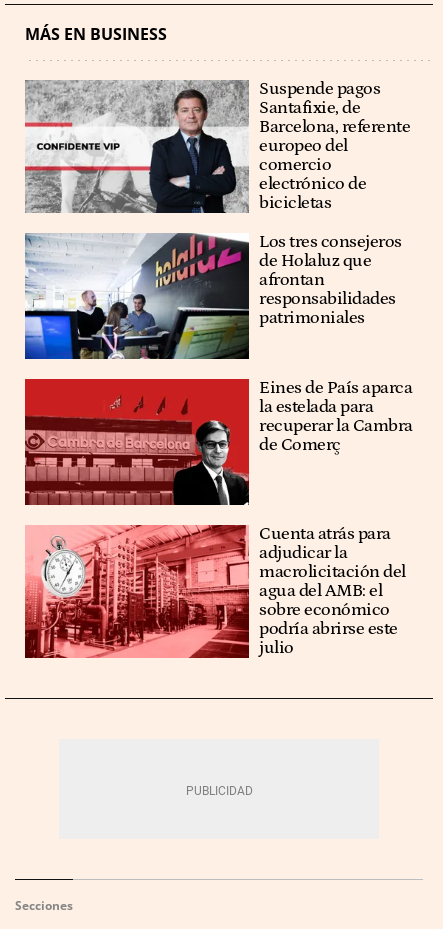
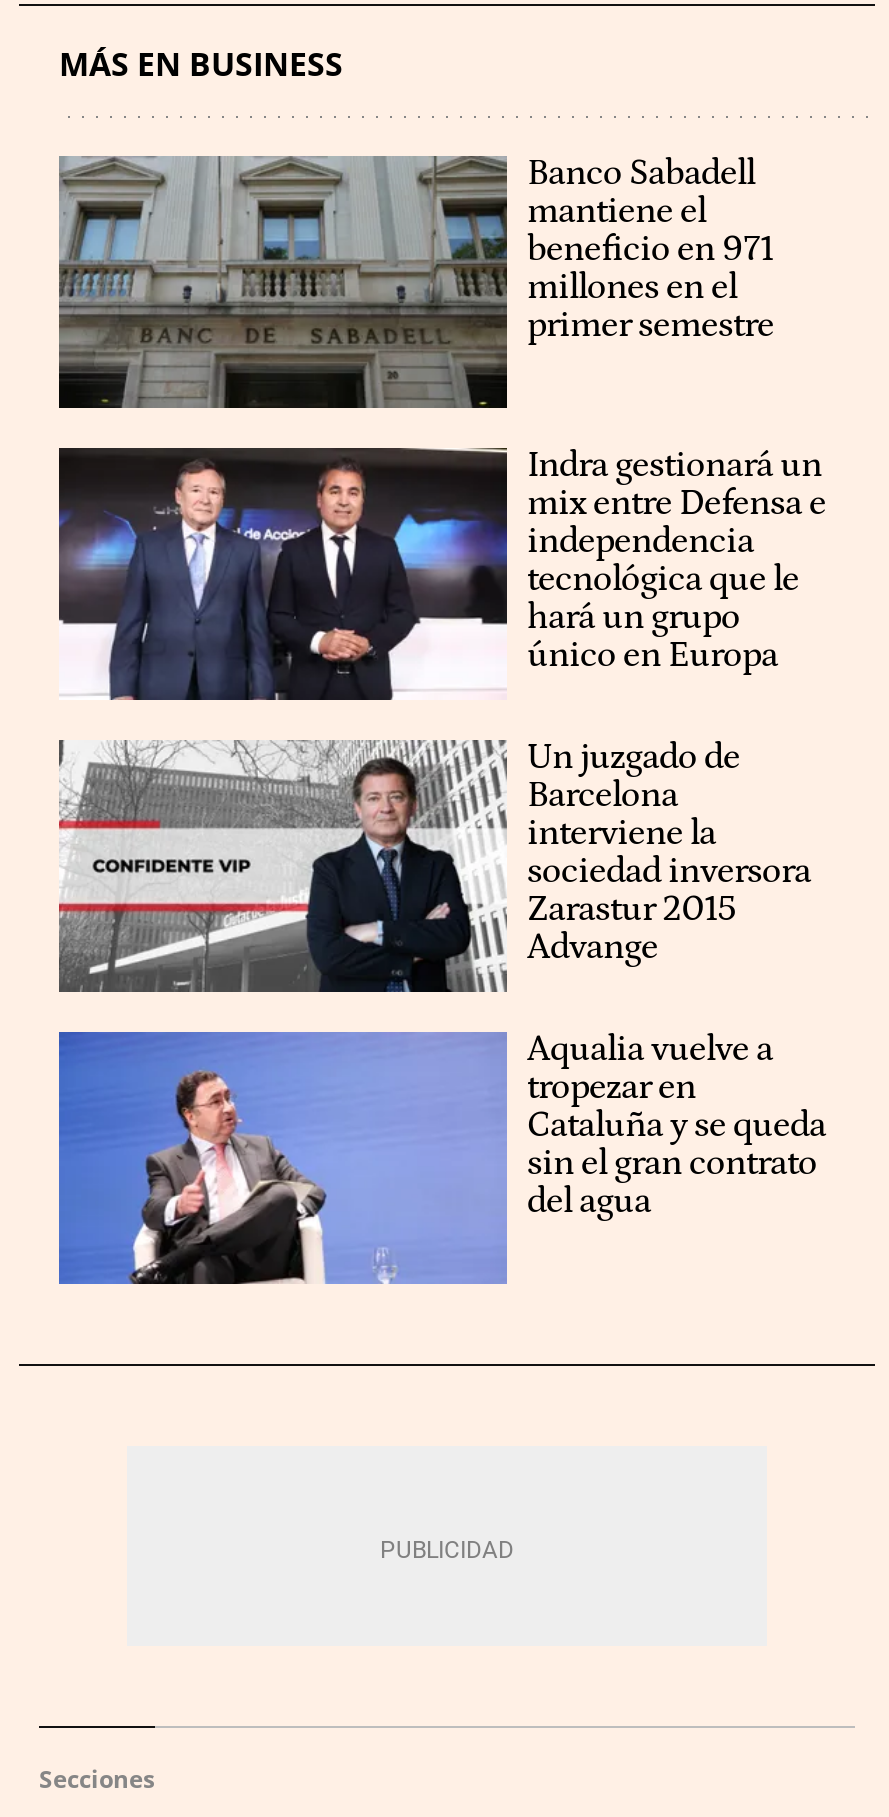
- [image]
- Suspende pagos
- Santafixie, de
- Barcelona, referente
- europeo del
- comercio
- electrónico de
- bicicletas
+ [image]
+ Banco Sabadell
+ mantiene el
+ beneficio en 971
+ millones en el
+ primer semestre

- [image]
- Los tres consejeros
- de Holaluz que
- afrontan
- responsabilidades
- patrimoniales
+ [image]
+ Indra gestionará un
+ mix entre Defensa e
+ independencia
+ tecnológica que le
+ hará un grupo
+ único en Europa

- [image]
- Eines de País aparca
- la estelada para
- recuperar la Cambra
- de Comerç
+ [image]
+ Un juzgado de
+ Barcelona
+ interviene la
+ sociedad inversora
+ Zarastur 2015
+ Advange

- [image]
- Cuenta atrás para
- adjudicar la
- macrolicitación del
- agua del AMB: el
- sobre económico
- podría abrirse este
- julio
+ [image]
+ Aqualia vuelve a
+ tropezar en
+ Cataluña y se queda
+ sin el gran contrato
+ del agua
